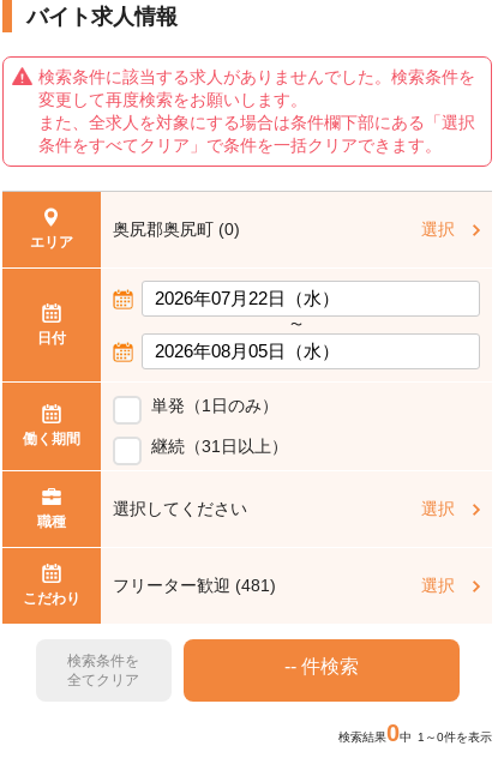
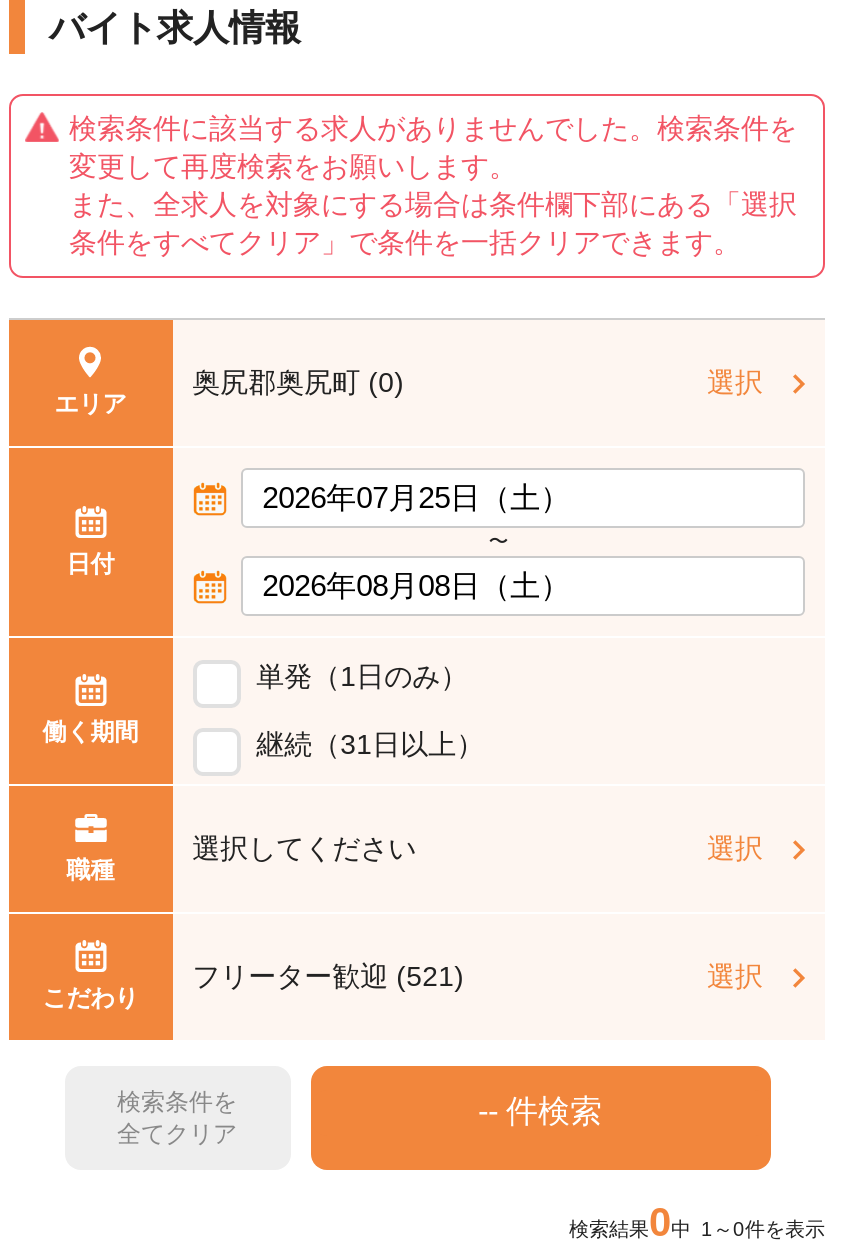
- フリーター歓迎 (481)
+ フリーター歓迎 (521)
